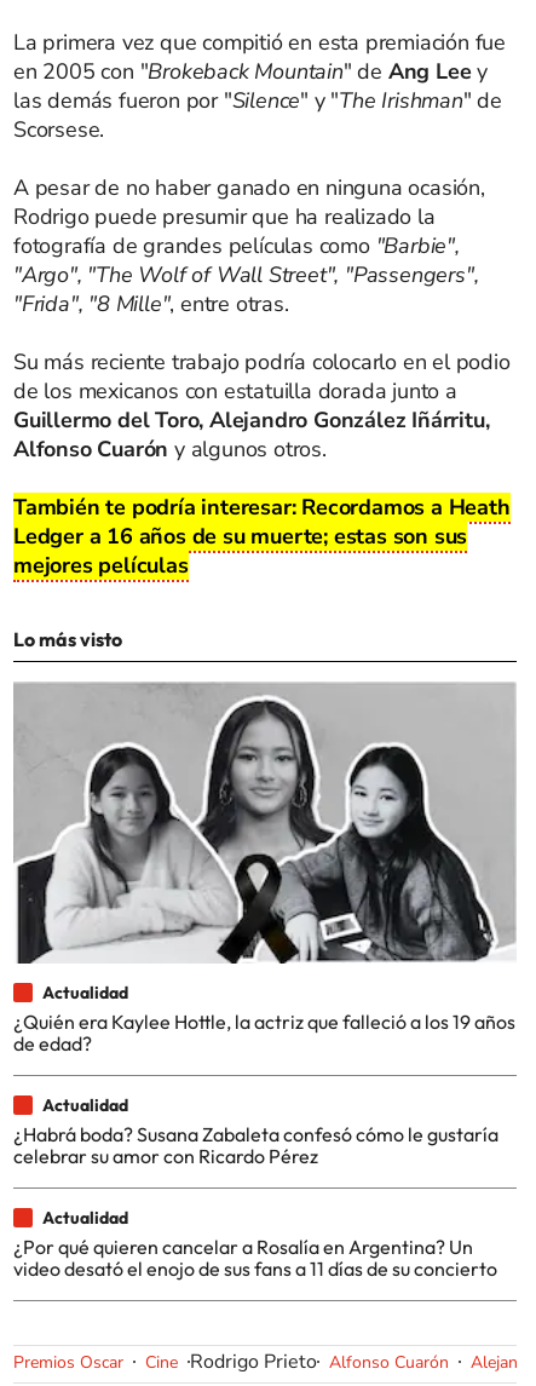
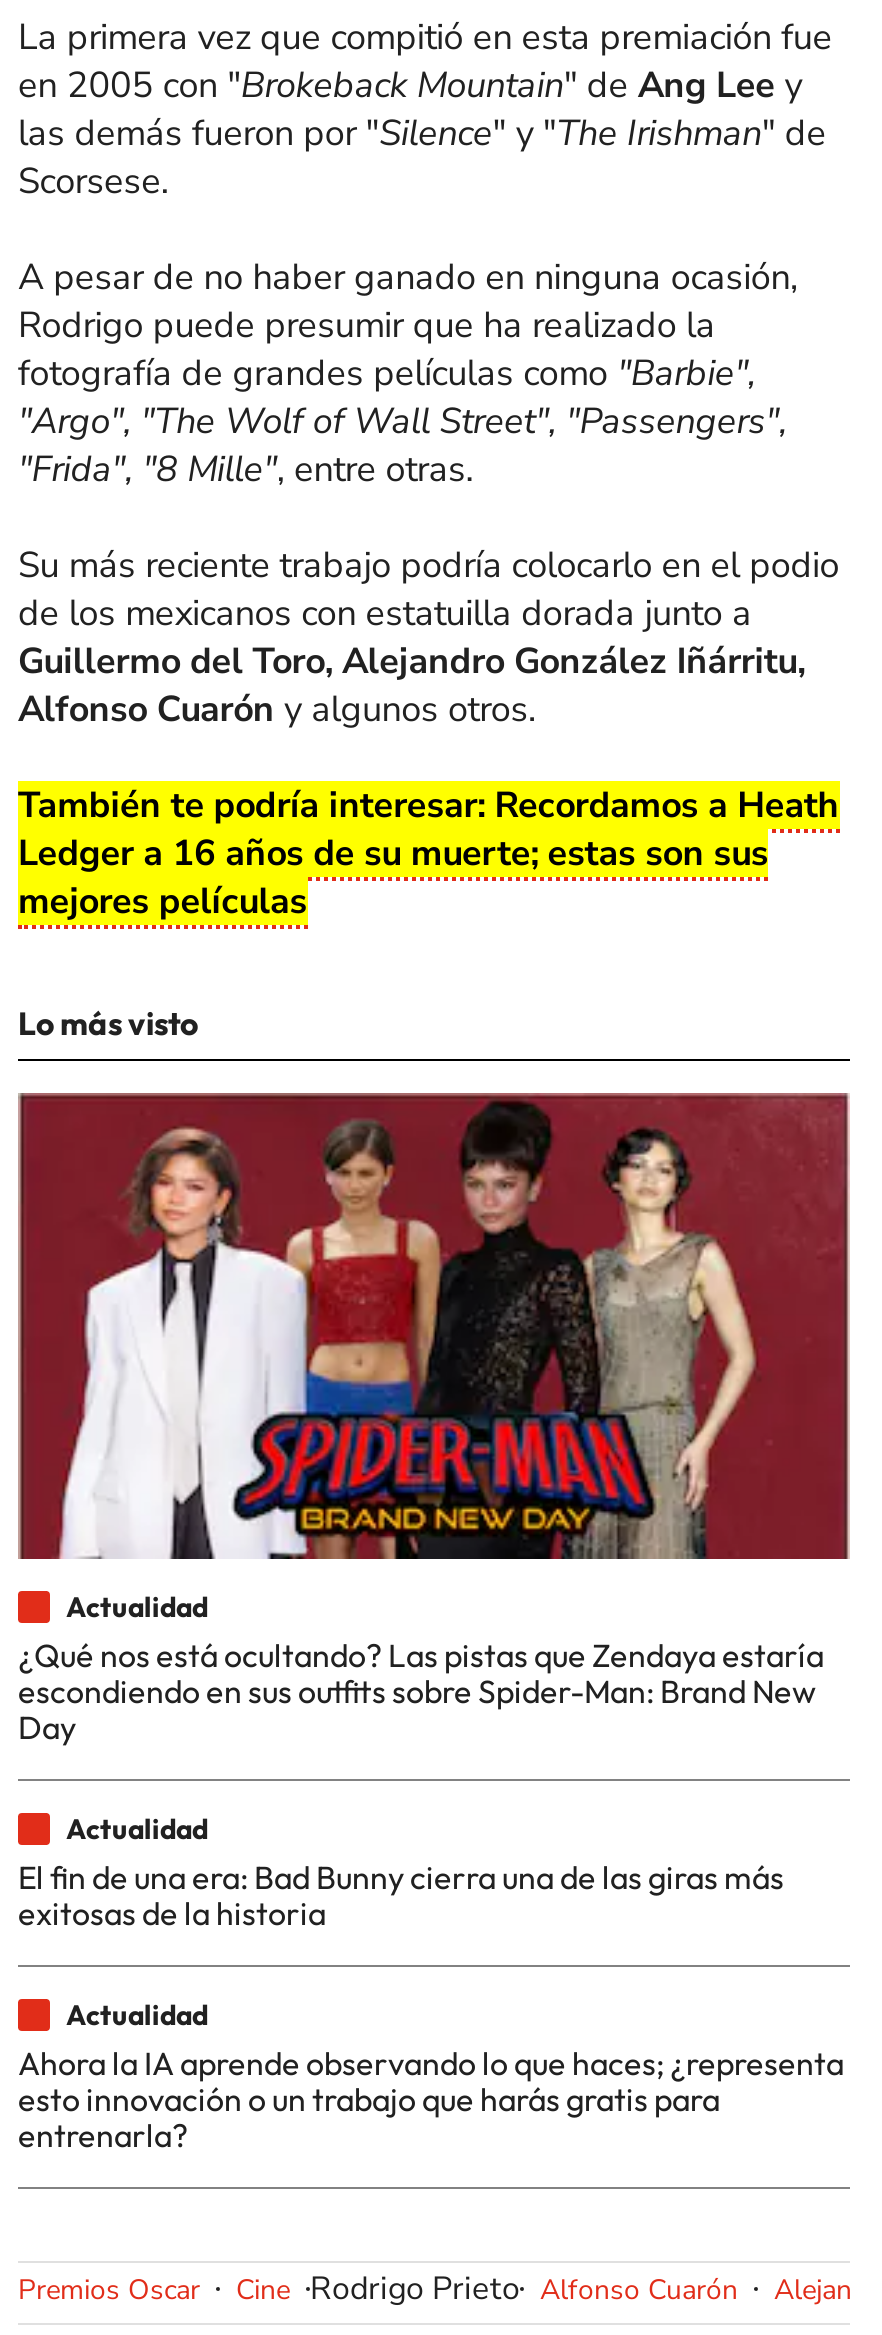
- [image]
- ¿Quién era Kaylee Hottle, la actriz que falleció a los 19 años
- de edad?
+ [image]
+ ¿Qué nos está ocultando? Las pistas que Zendaya estaría
+ escondiendo en sus outfits sobre Spider-Man: Brand New
+ Day

- ¿Habrá boda? Susana Zabaleta confesó cómo le gustaría
- celebrar su amor con Ricardo Pérez
+ El fin de una era: Bad Bunny cierra una de las giras más
+ exitosas de la historia

- ¿Por qué quieren cancelar a Rosalía en Argentina? Un
- video desató el enojo de sus fans a 11 días de su concierto
+ Ahora la IA aprende observando lo que haces; ¿representa
+ esto innovación o un trabajo que harás gratis para
+ entrenarla?
